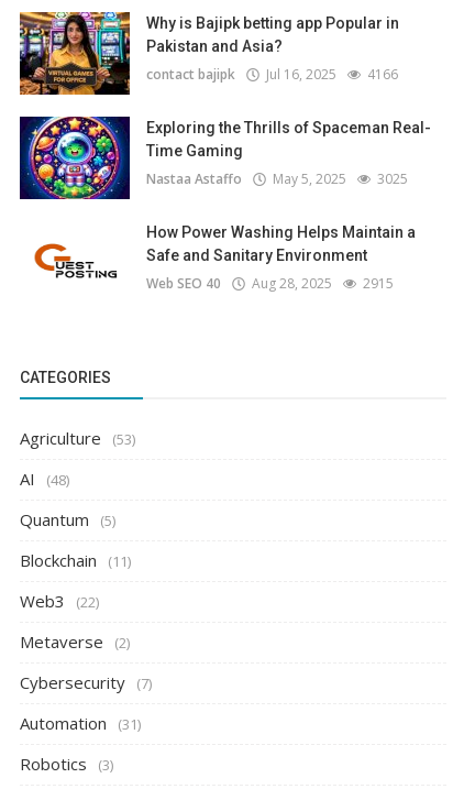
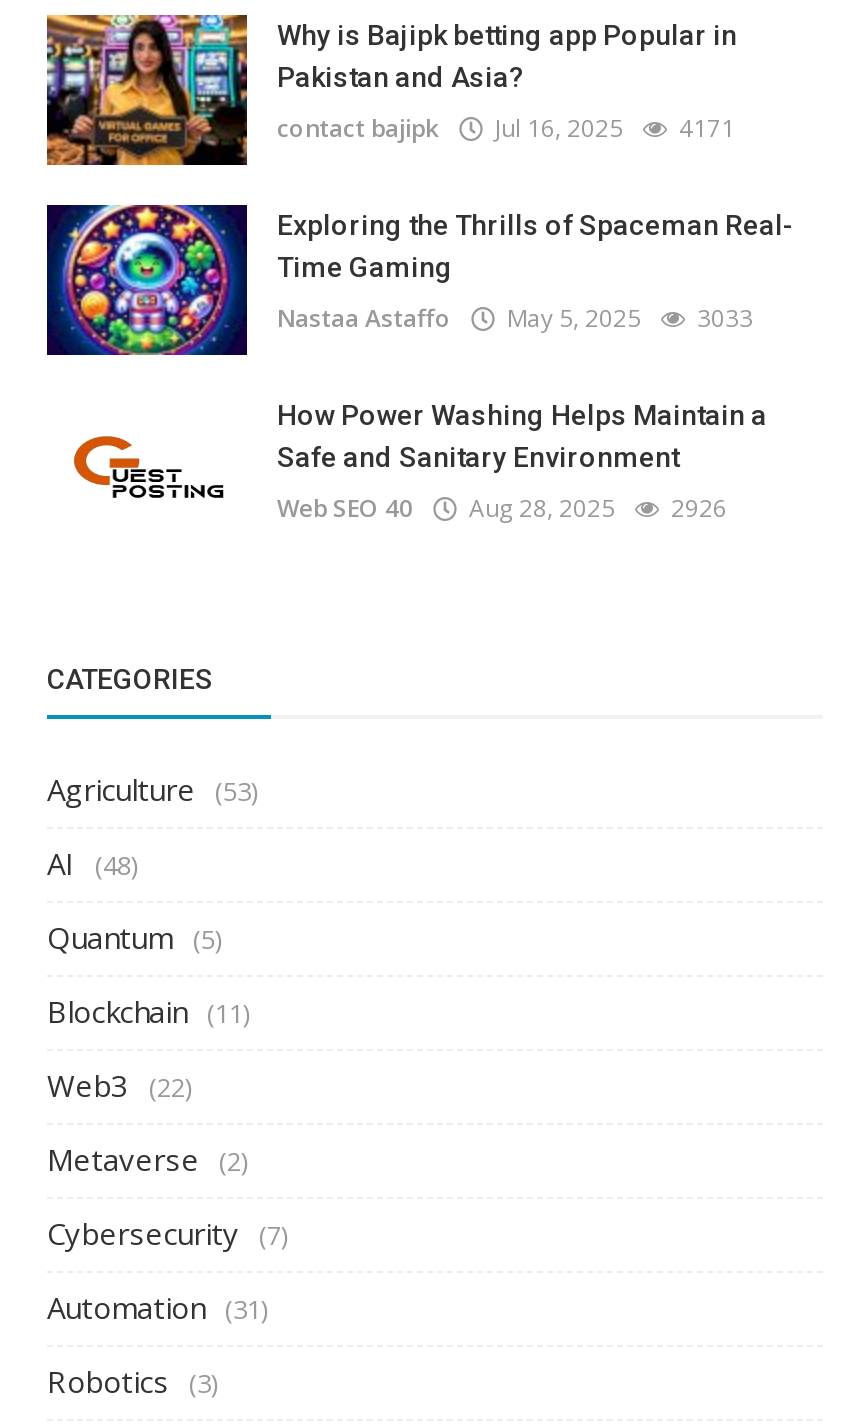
- contact bajipk Jul 16, 2025 4166
+ contact bajipk Jul 16, 2025 4171

- Nastaa Astaffo May 5, 2025 3025
+ Nastaa Astaffo May 5, 2025 3033

- Web SEO 40 Aug 28, 2025 2915
+ Web SEO 40 Aug 28, 2025 2926
